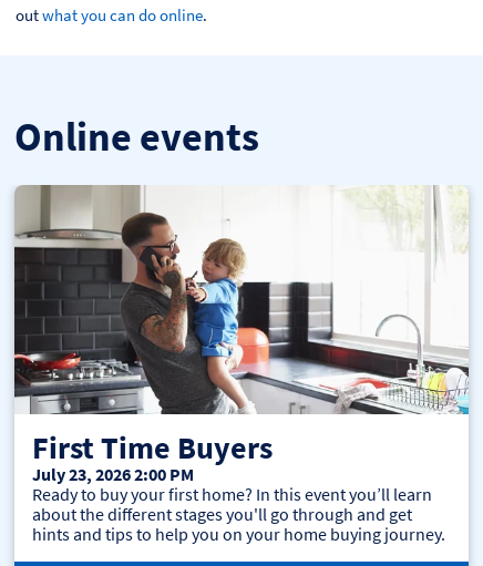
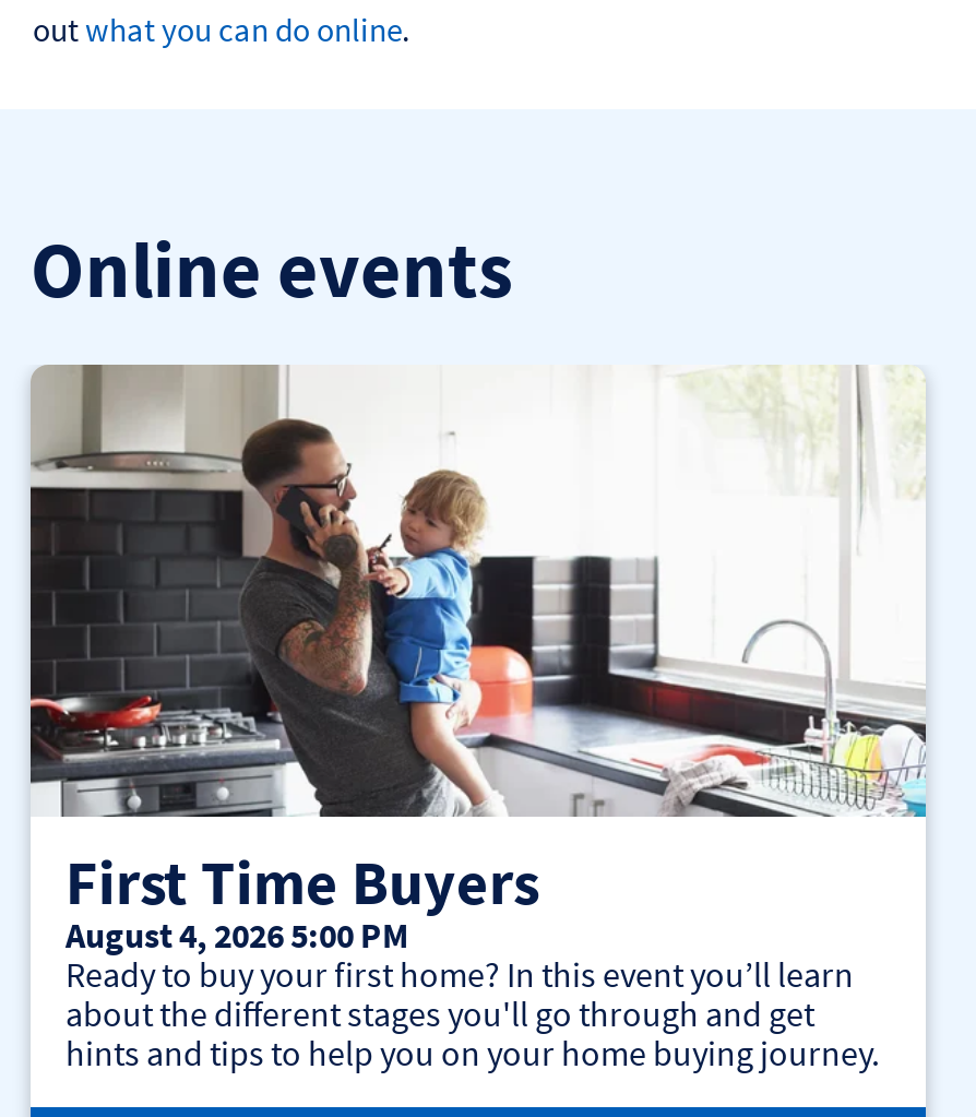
- July 23, 2026 2:00 PM
+ August 4, 2026 5:00 PM
